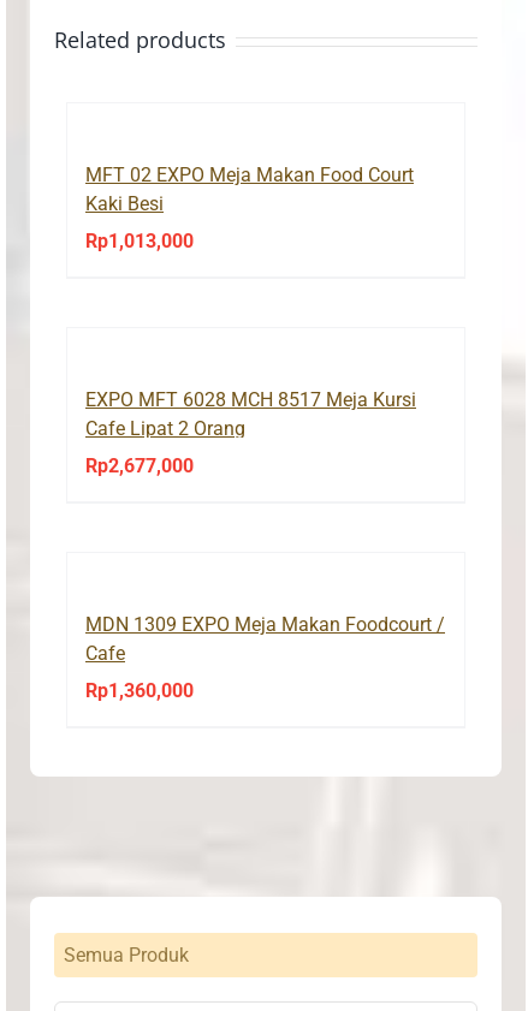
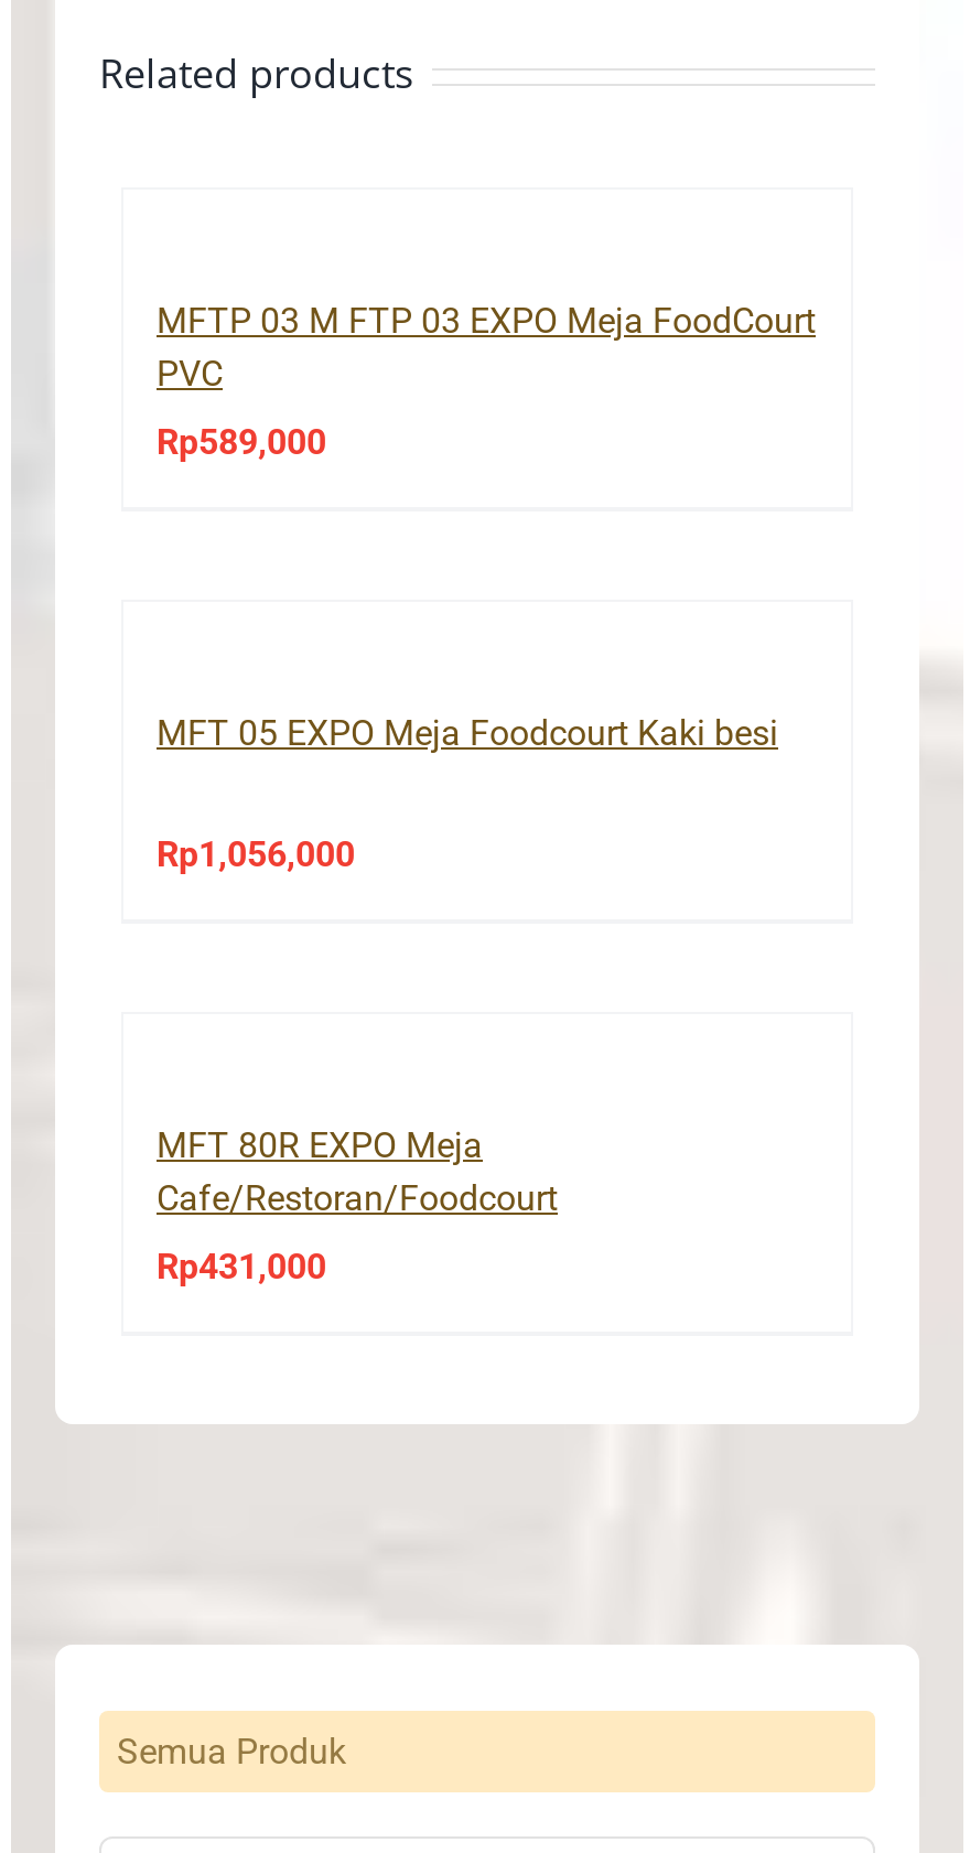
- MFT 02 EXPO Meja Makan Food Court
- Kaki Besi
+ MFTP 03 M FTP 03 EXPO Meja FoodCourt
+ PVC

- Rp1,013,000
+ Rp589,000

- EXPO MFT 6028 MCH 8517 Meja Kursi
- Cafe Lipat 2 Orang
+ MFT 05 EXPO Meja Foodcourt Kaki besi

- Rp2,677,000
+ Rp1,056,000

- MDN 1309 EXPO Meja Makan Foodcourt /
- Cafe
+ MFT 80R EXPO Meja
+ Cafe/Restoran/Foodcourt

- Rp1,360,000
+ Rp431,000
